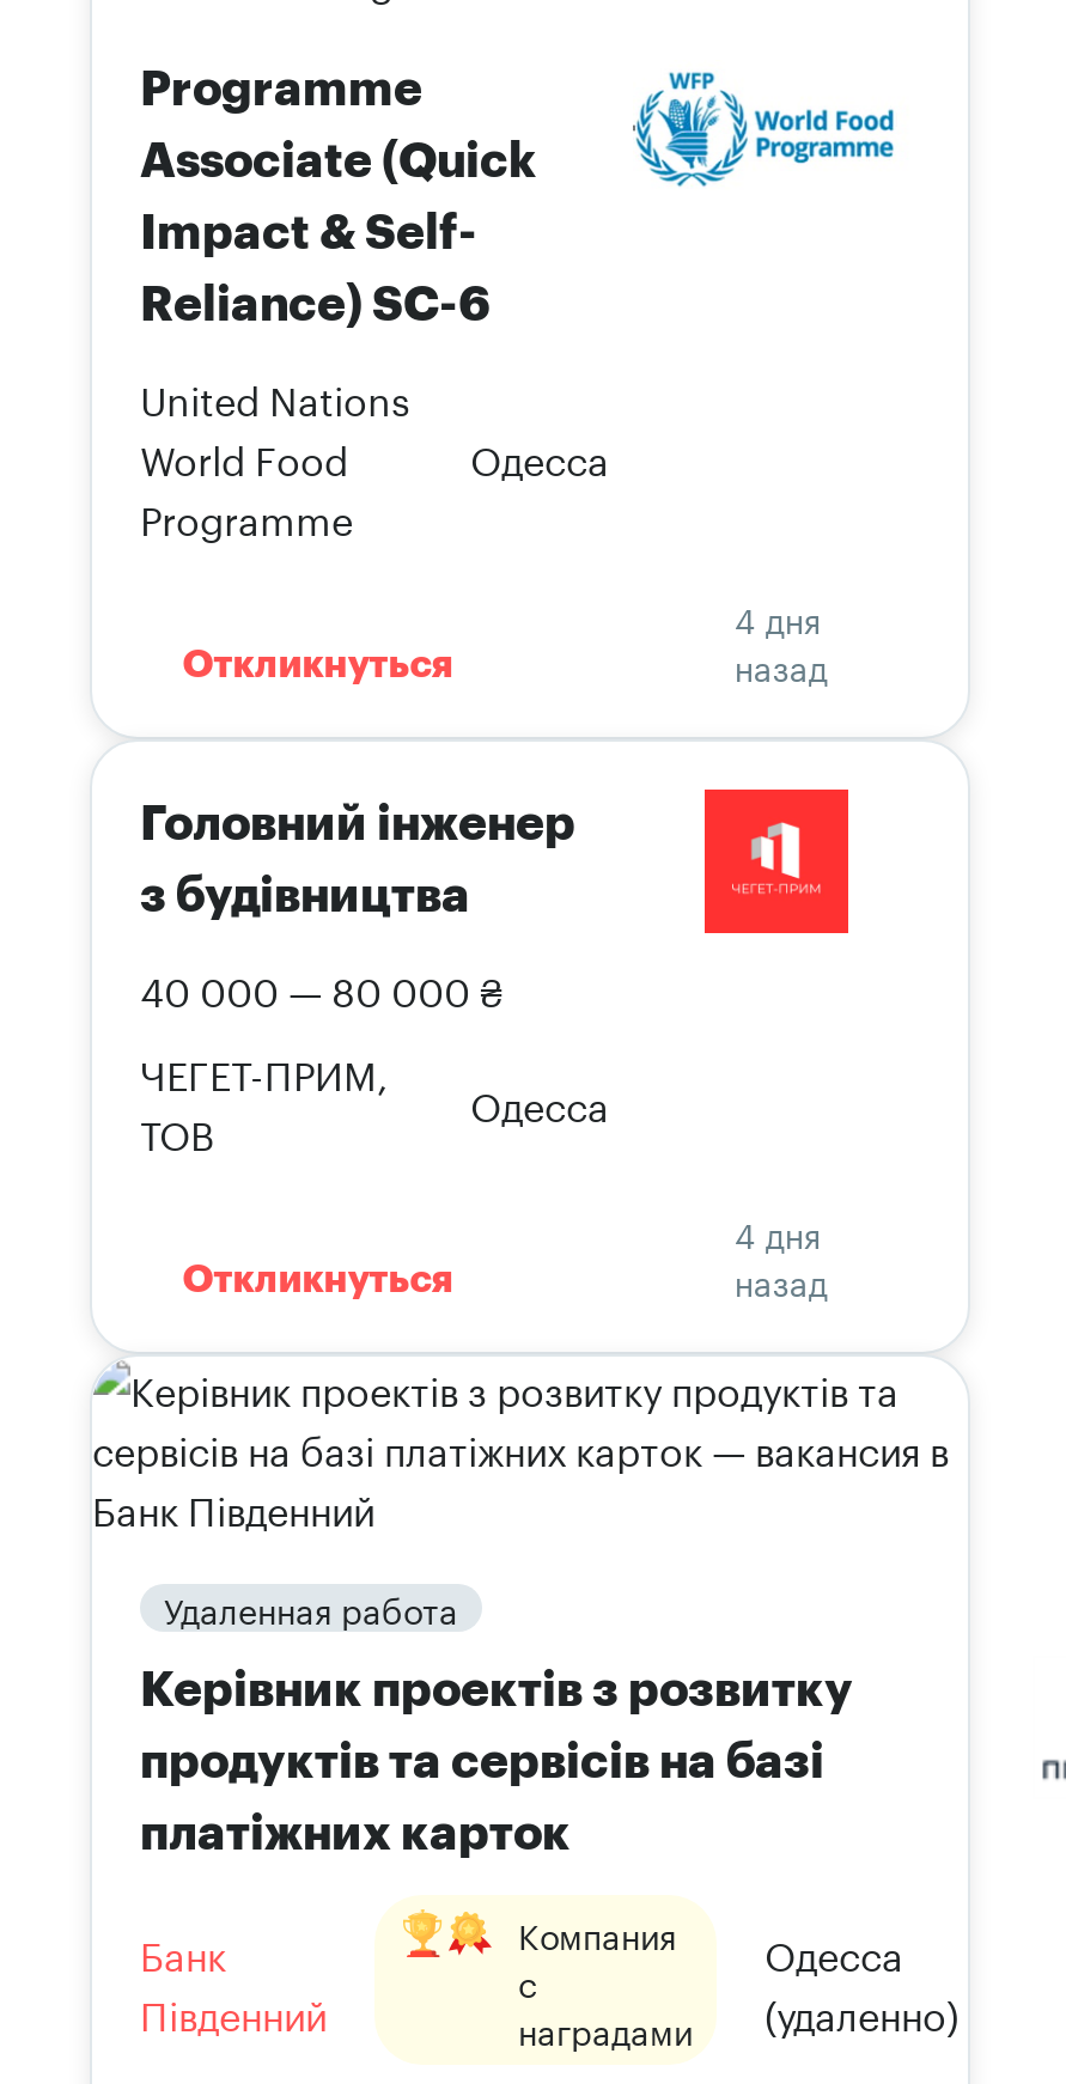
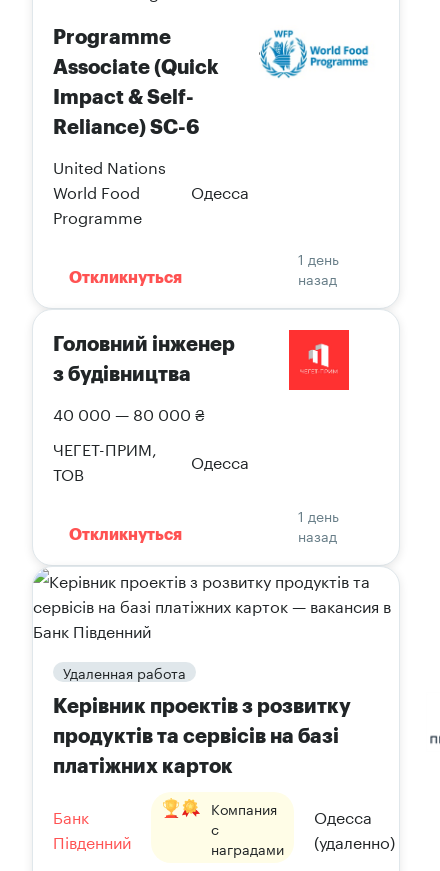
- 4 дня
+ 1 день

- 4 дня
+ 1 день
